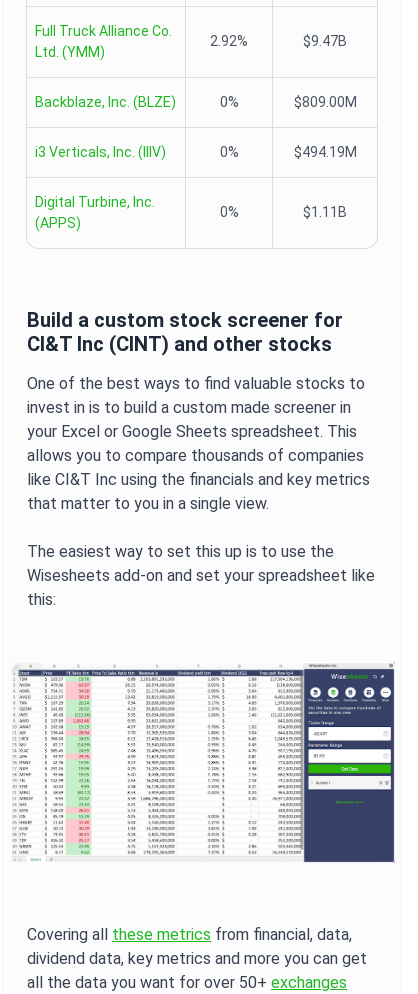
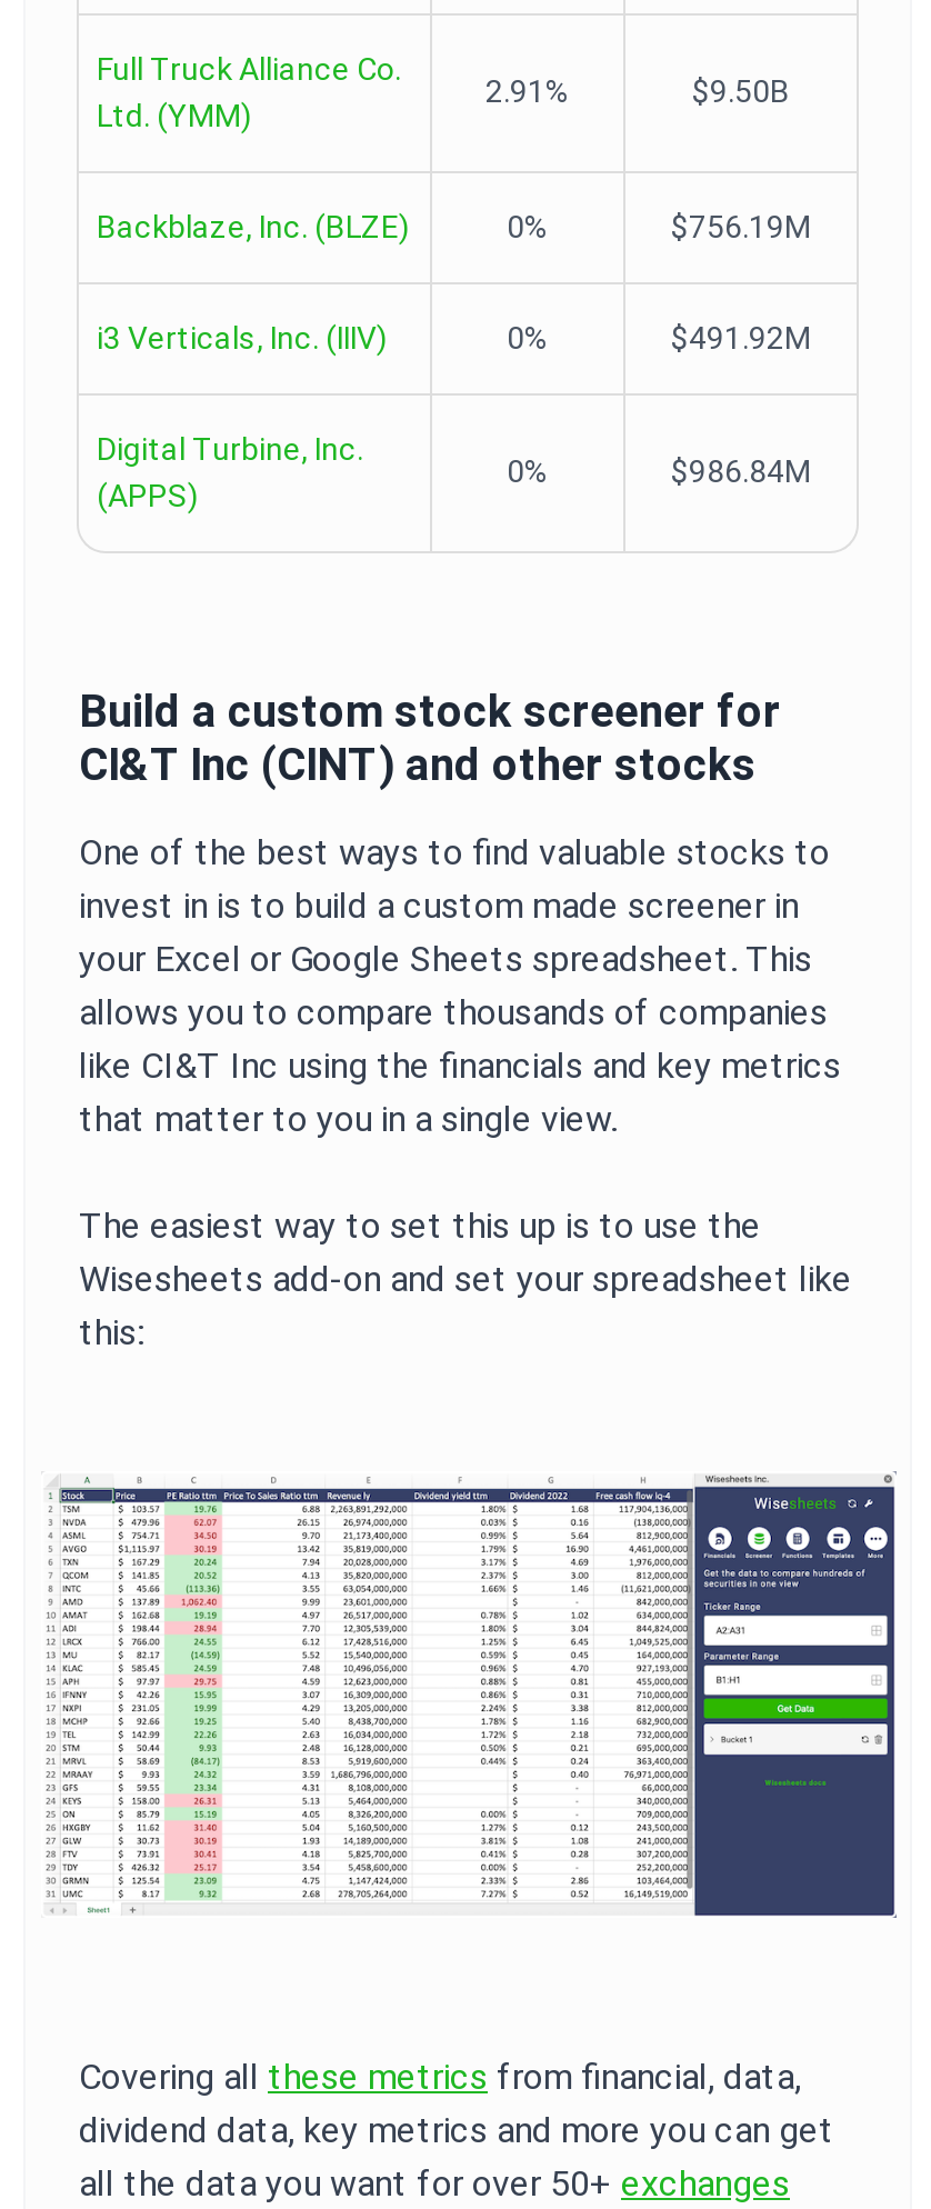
- 2.92%
- $9.47B
+ 2.91%
+ $9.50B

- $809.00M
+ $756.19M

- $494.19M
+ $491.92M

- $1.11B
+ $986.84M
